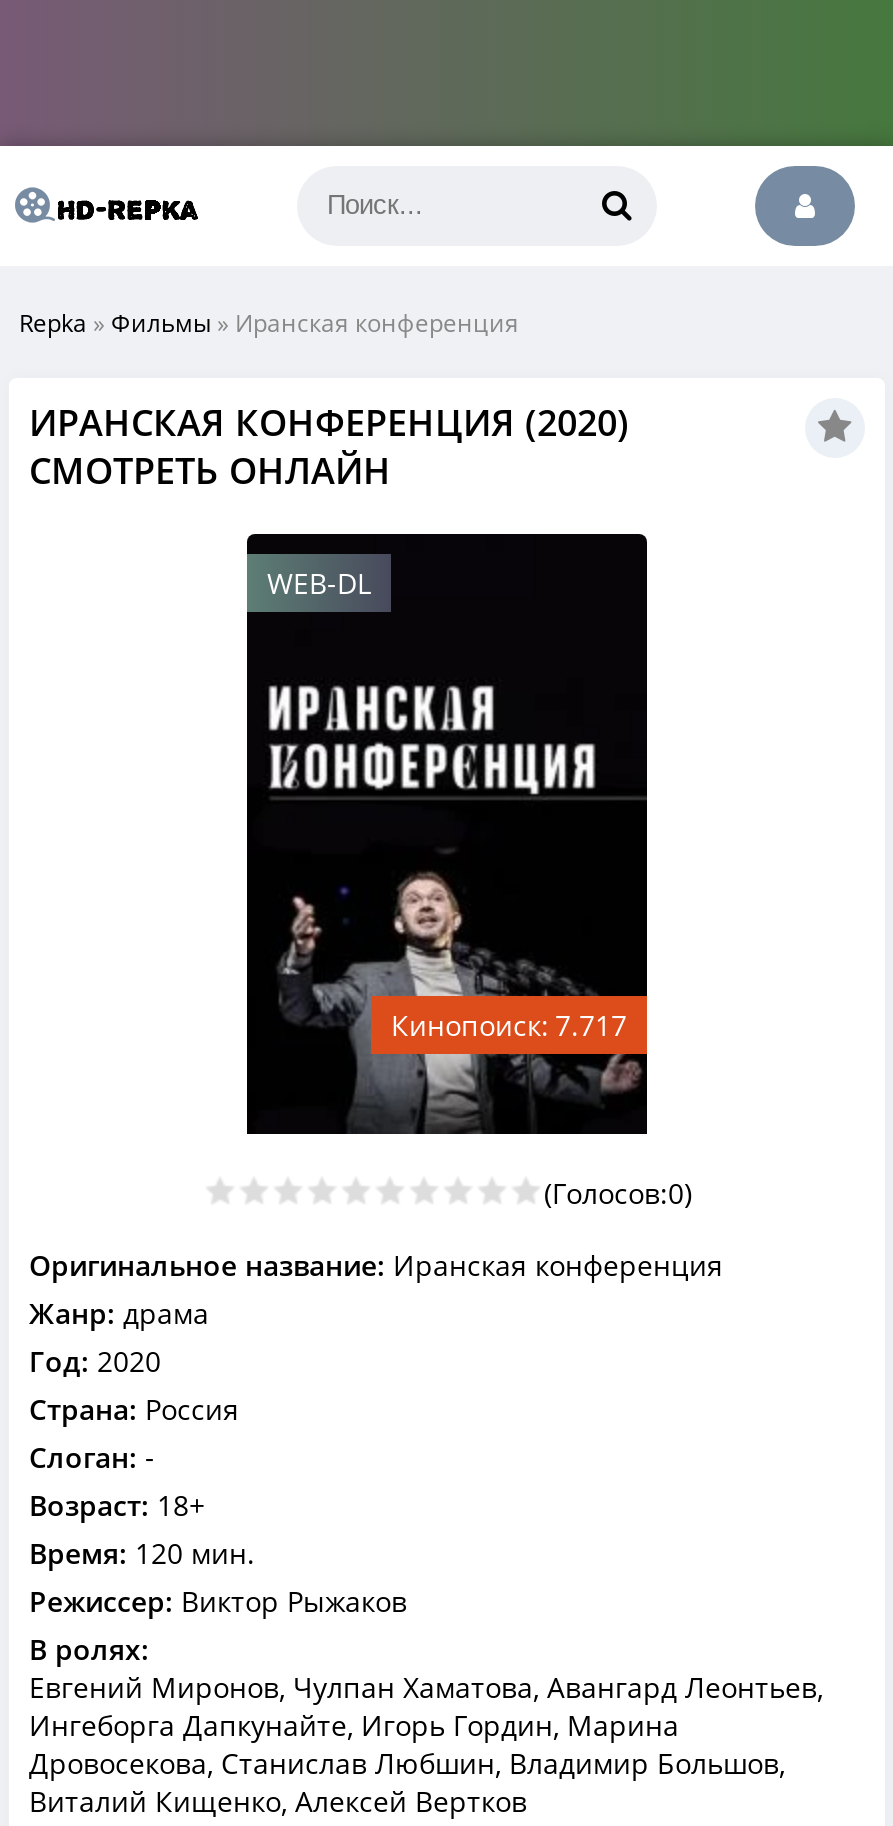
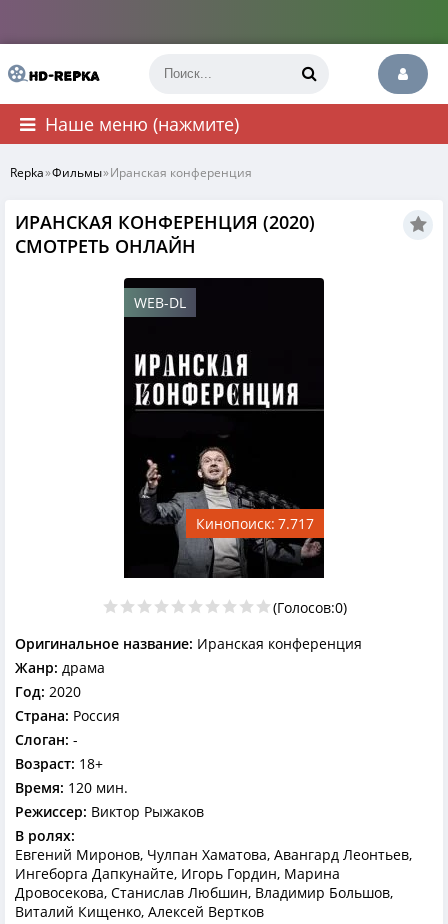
+ Наше меню (нажмите)
